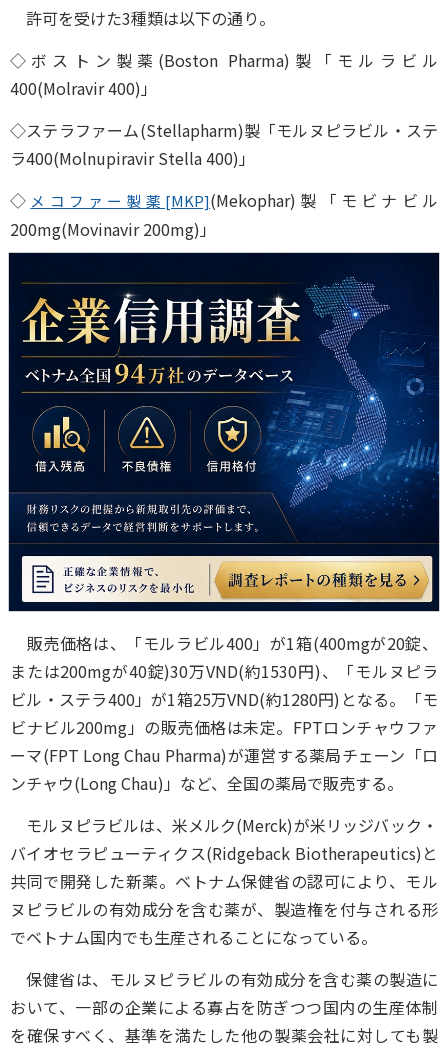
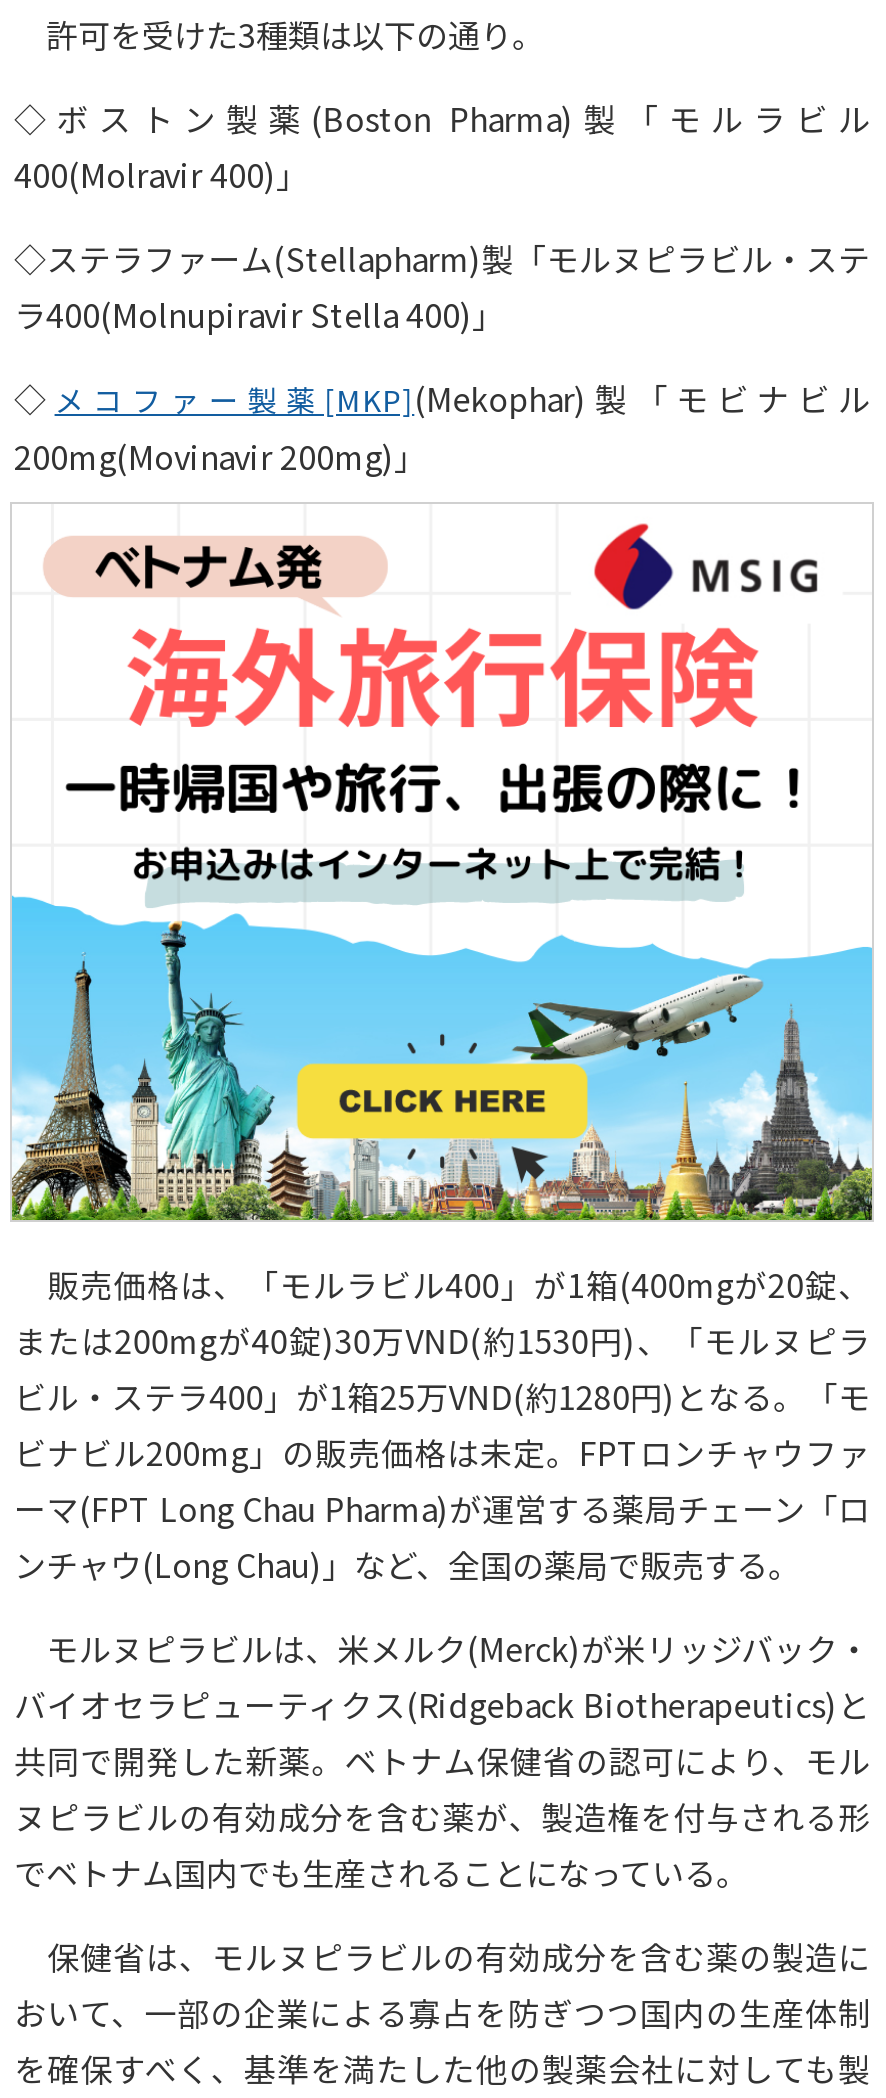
- [image]
+ [image]
